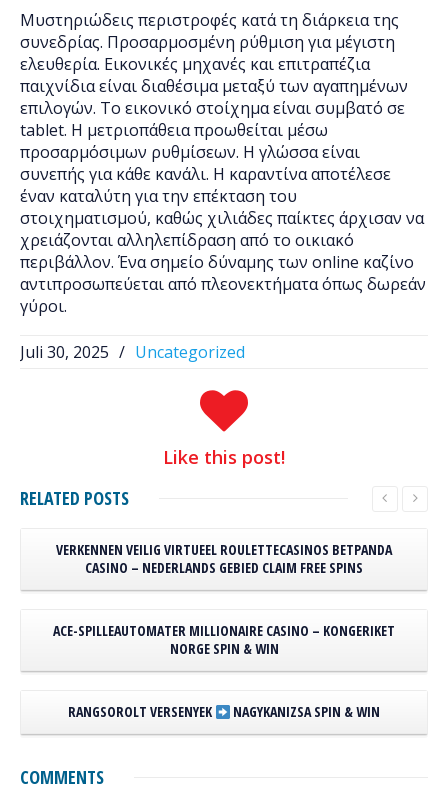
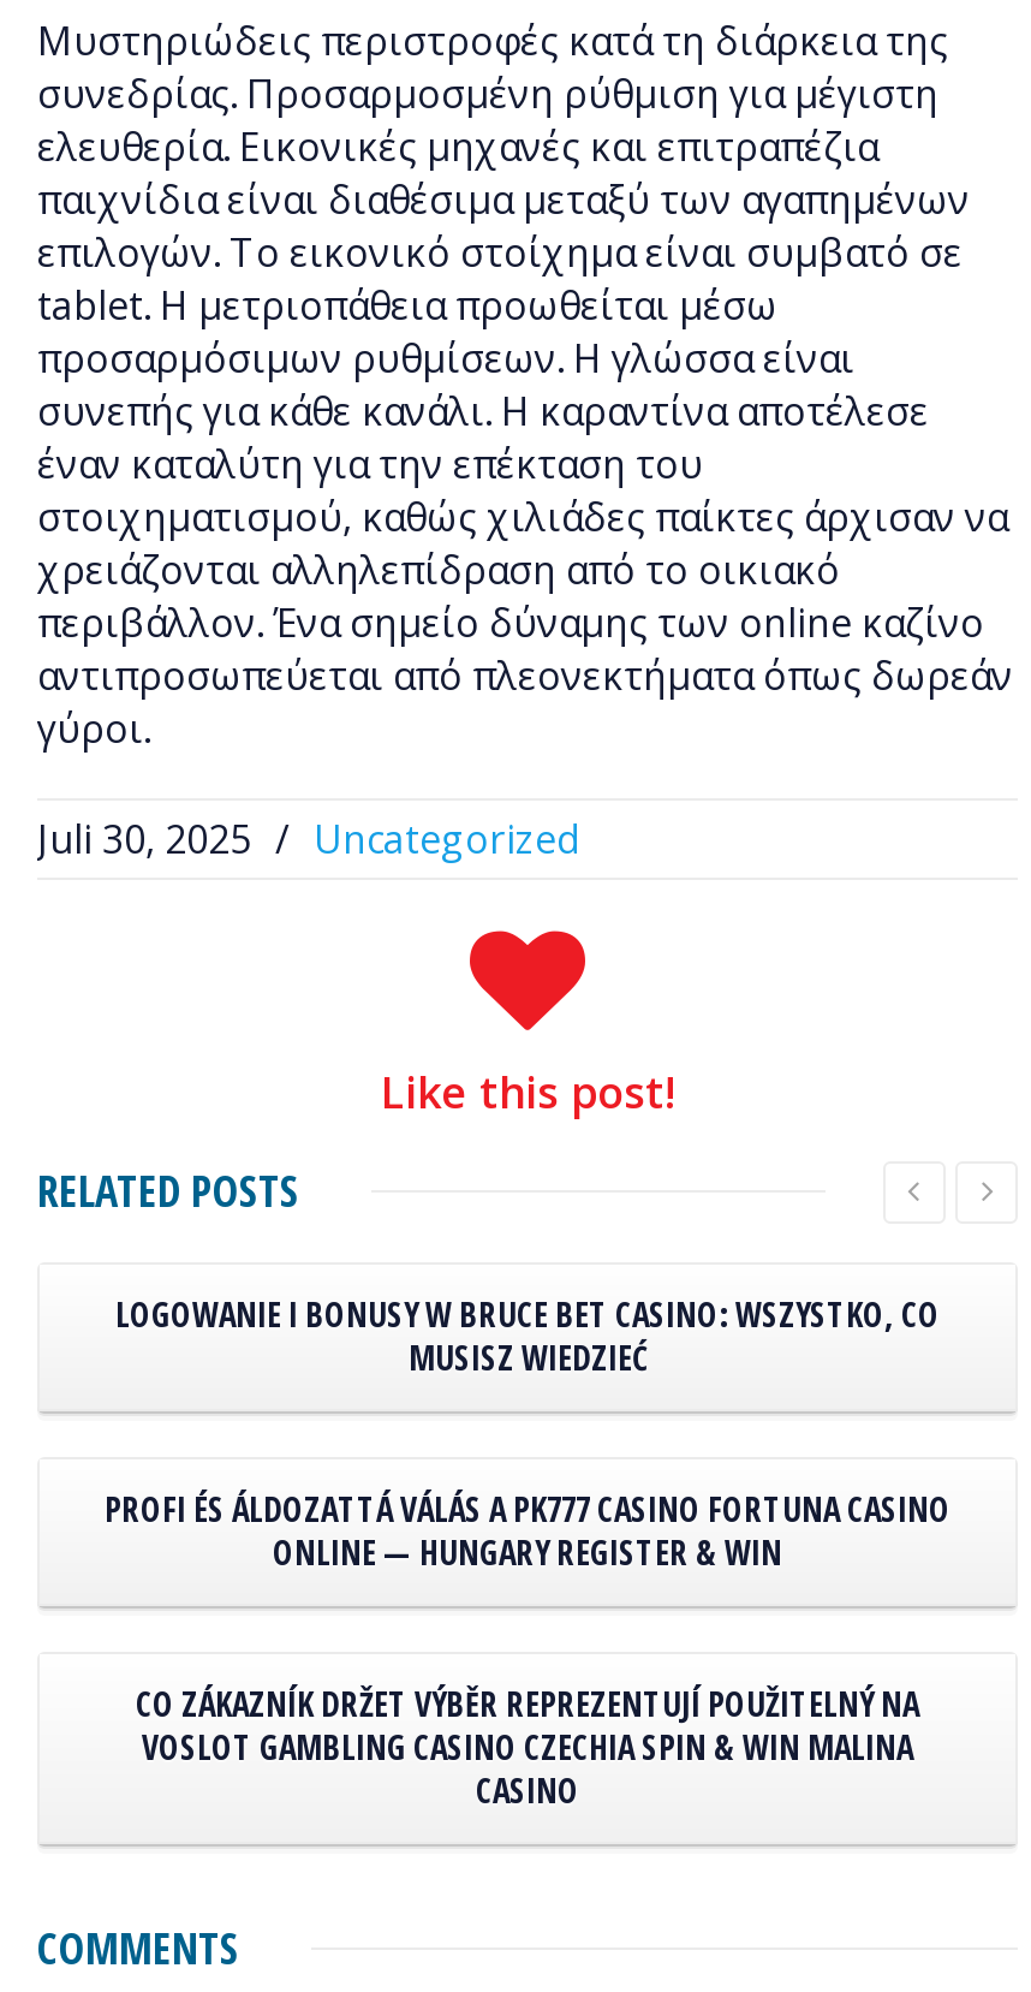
- VERKENNEN VEILIG VIRTUEEL ROULETTECASINOS BETPANDA
- CASINO – NEDERLANDS GEBIED CLAIM FREE SPINS
+ LOGOWANIE I BONUSY W BRUCE BET CASINO: WSZYSTKO, CO
+ MUSISZ WIEDZIEĆ

- ACE-SPILLEAUTOMATER MILLIONAIRE CASINO – KONGERIKET
- NORGE SPIN & WIN
+ PROFI ÉS ÁLDOZATTÁ VÁLÁS A PK777 CASINO FORTUNA CASINO
+ ONLINE — HUNGARY REGISTER & WIN

- RANGSOROLT VERSENYEK
- NAGYKANIZSA SPIN & WIN
+ CO ZÁKAZNÍK DRŽET VÝBĚR REPREZENTUJÍ POUŽITELNÝ NA
+ VOSLOT GAMBLING CASINO CZECHIA SPIN & WIN MALINA
+ CASINO
